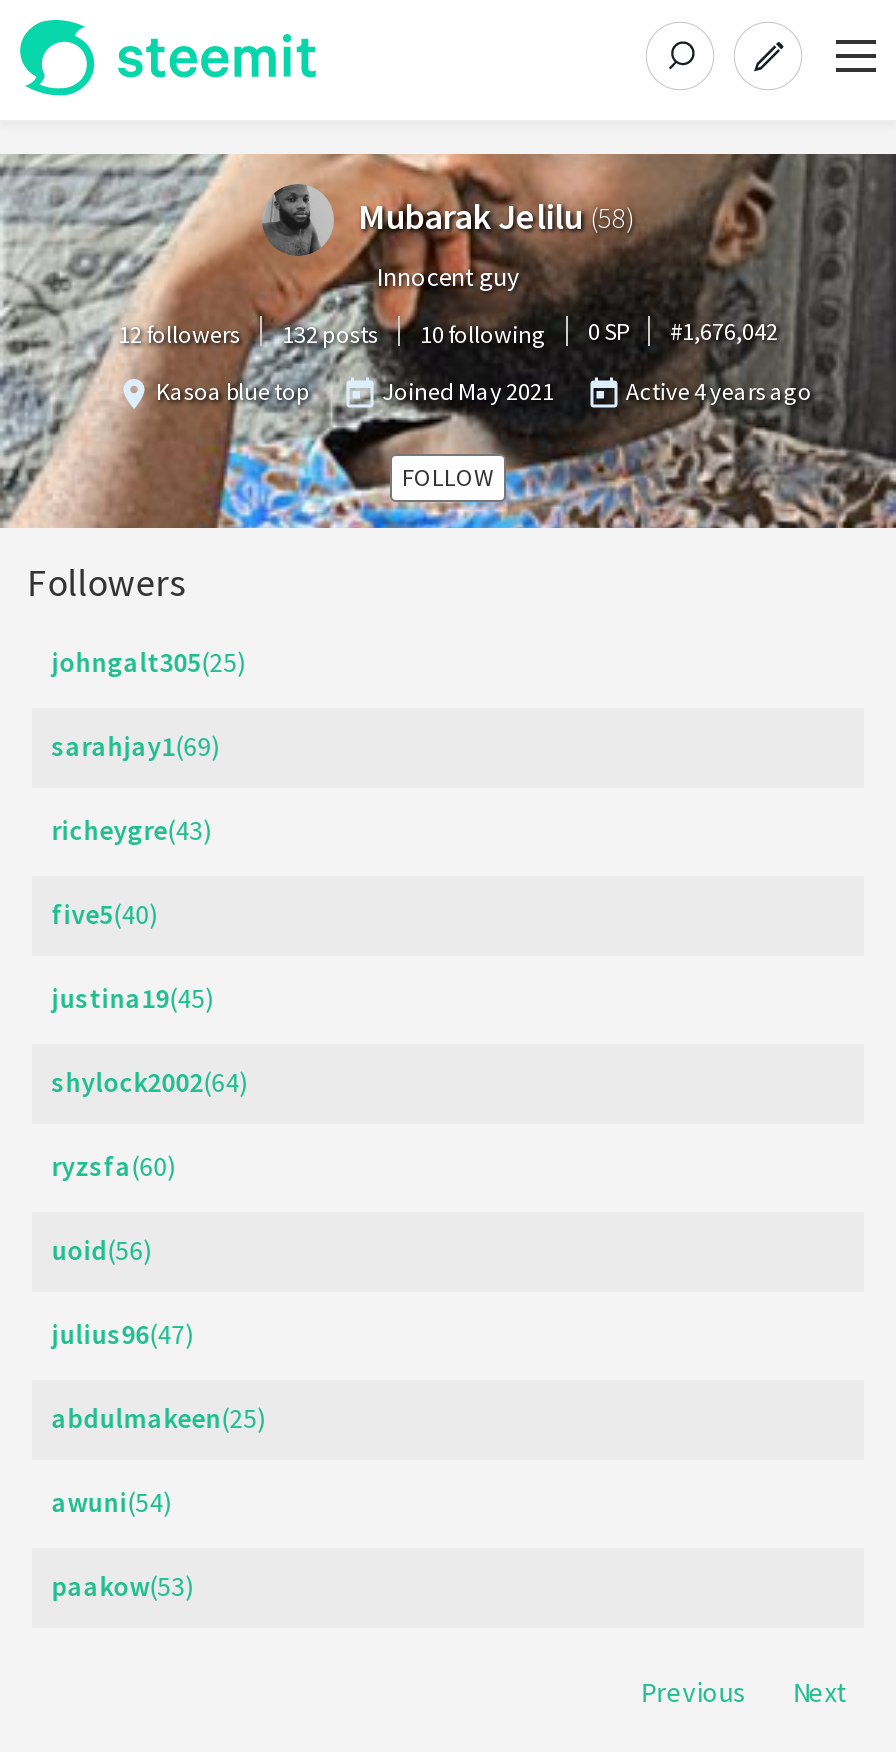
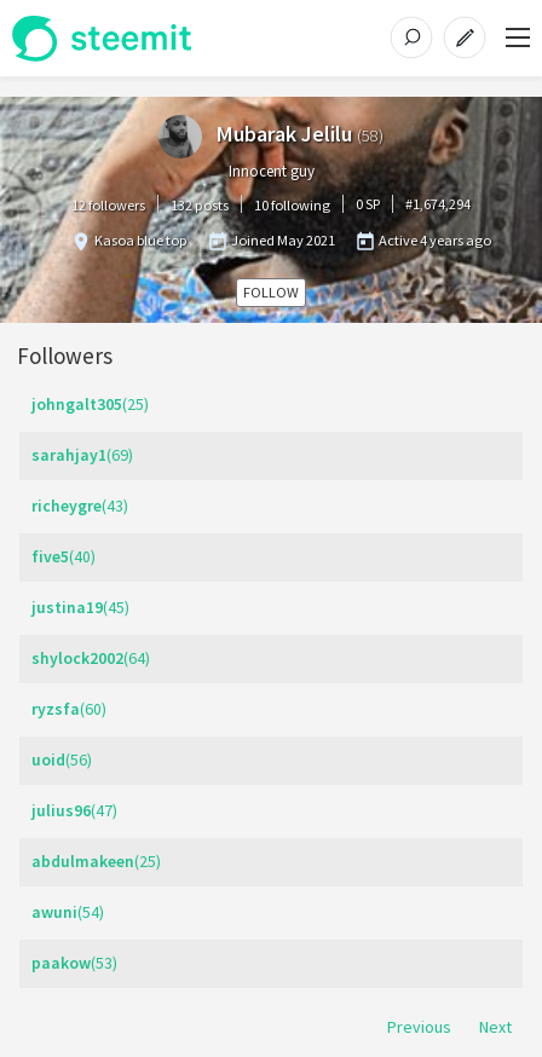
- #1,676,042
+ #1,674,294
